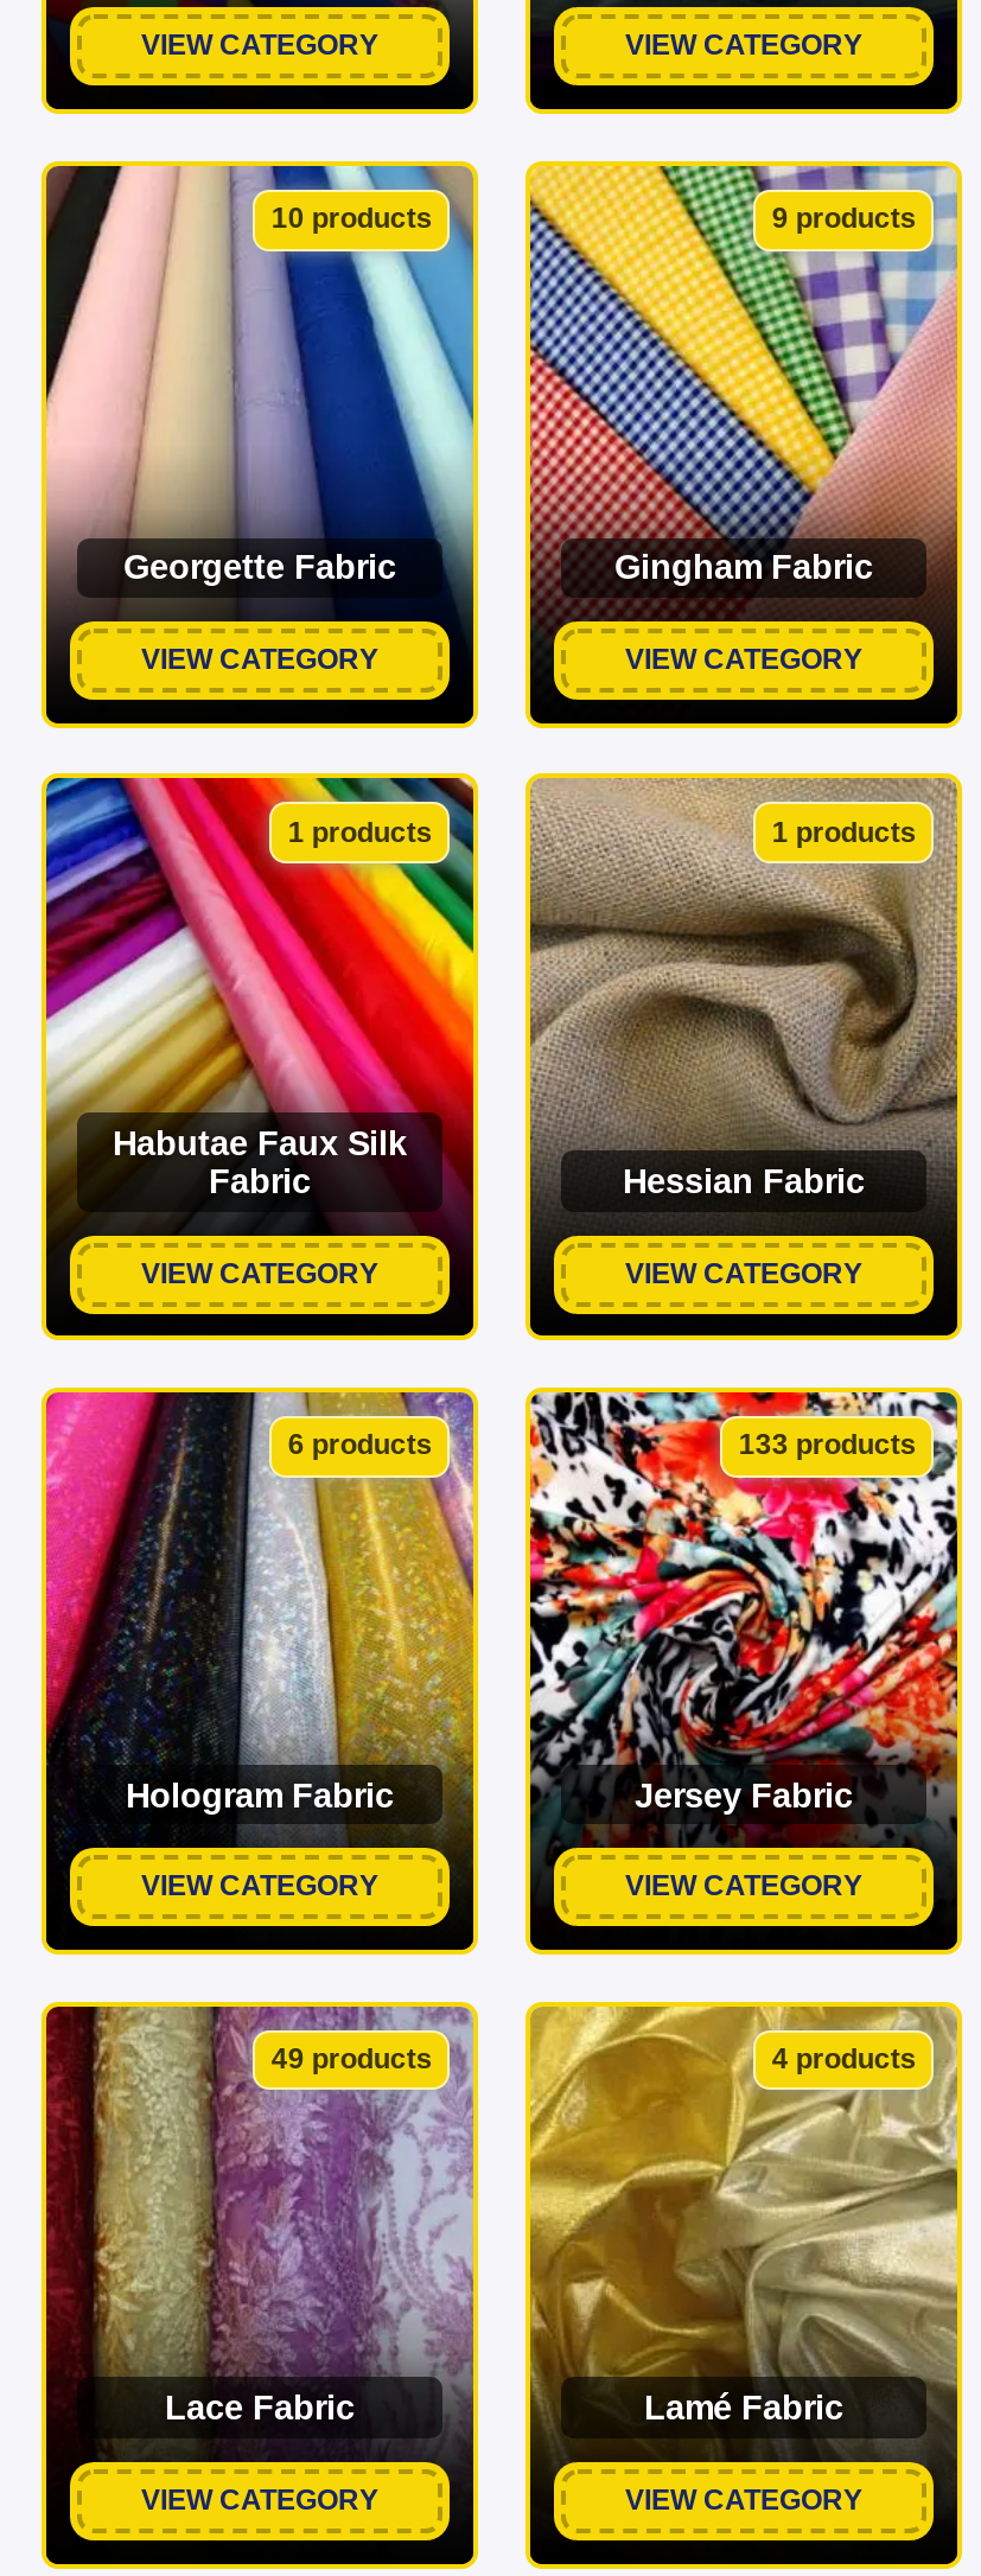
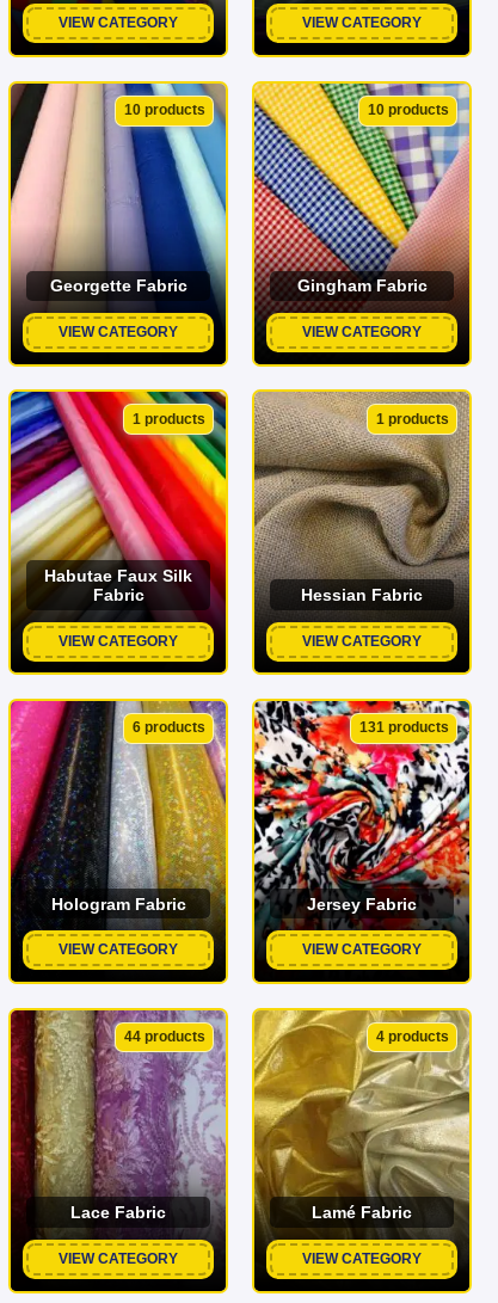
- 9 products
+ 10 products

- 133 products
+ 131 products

- 49 products
+ 44 products
